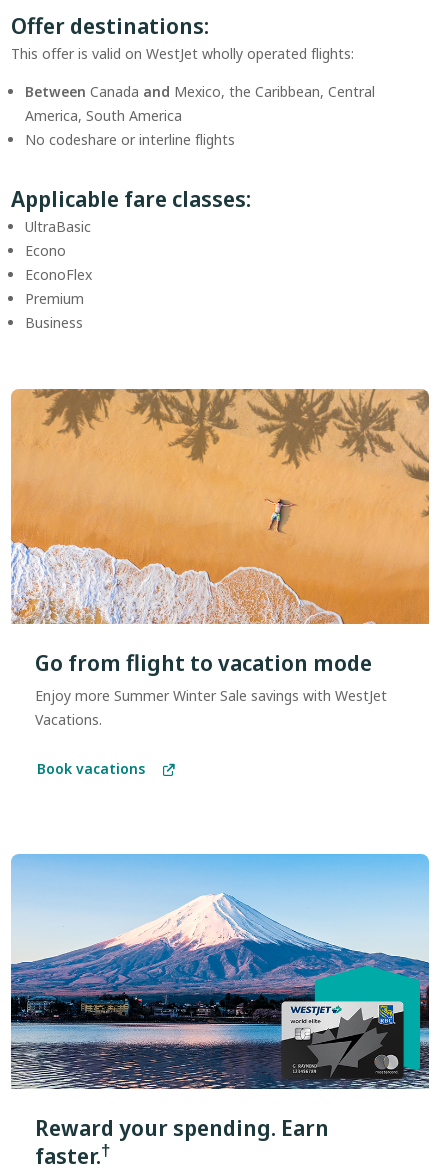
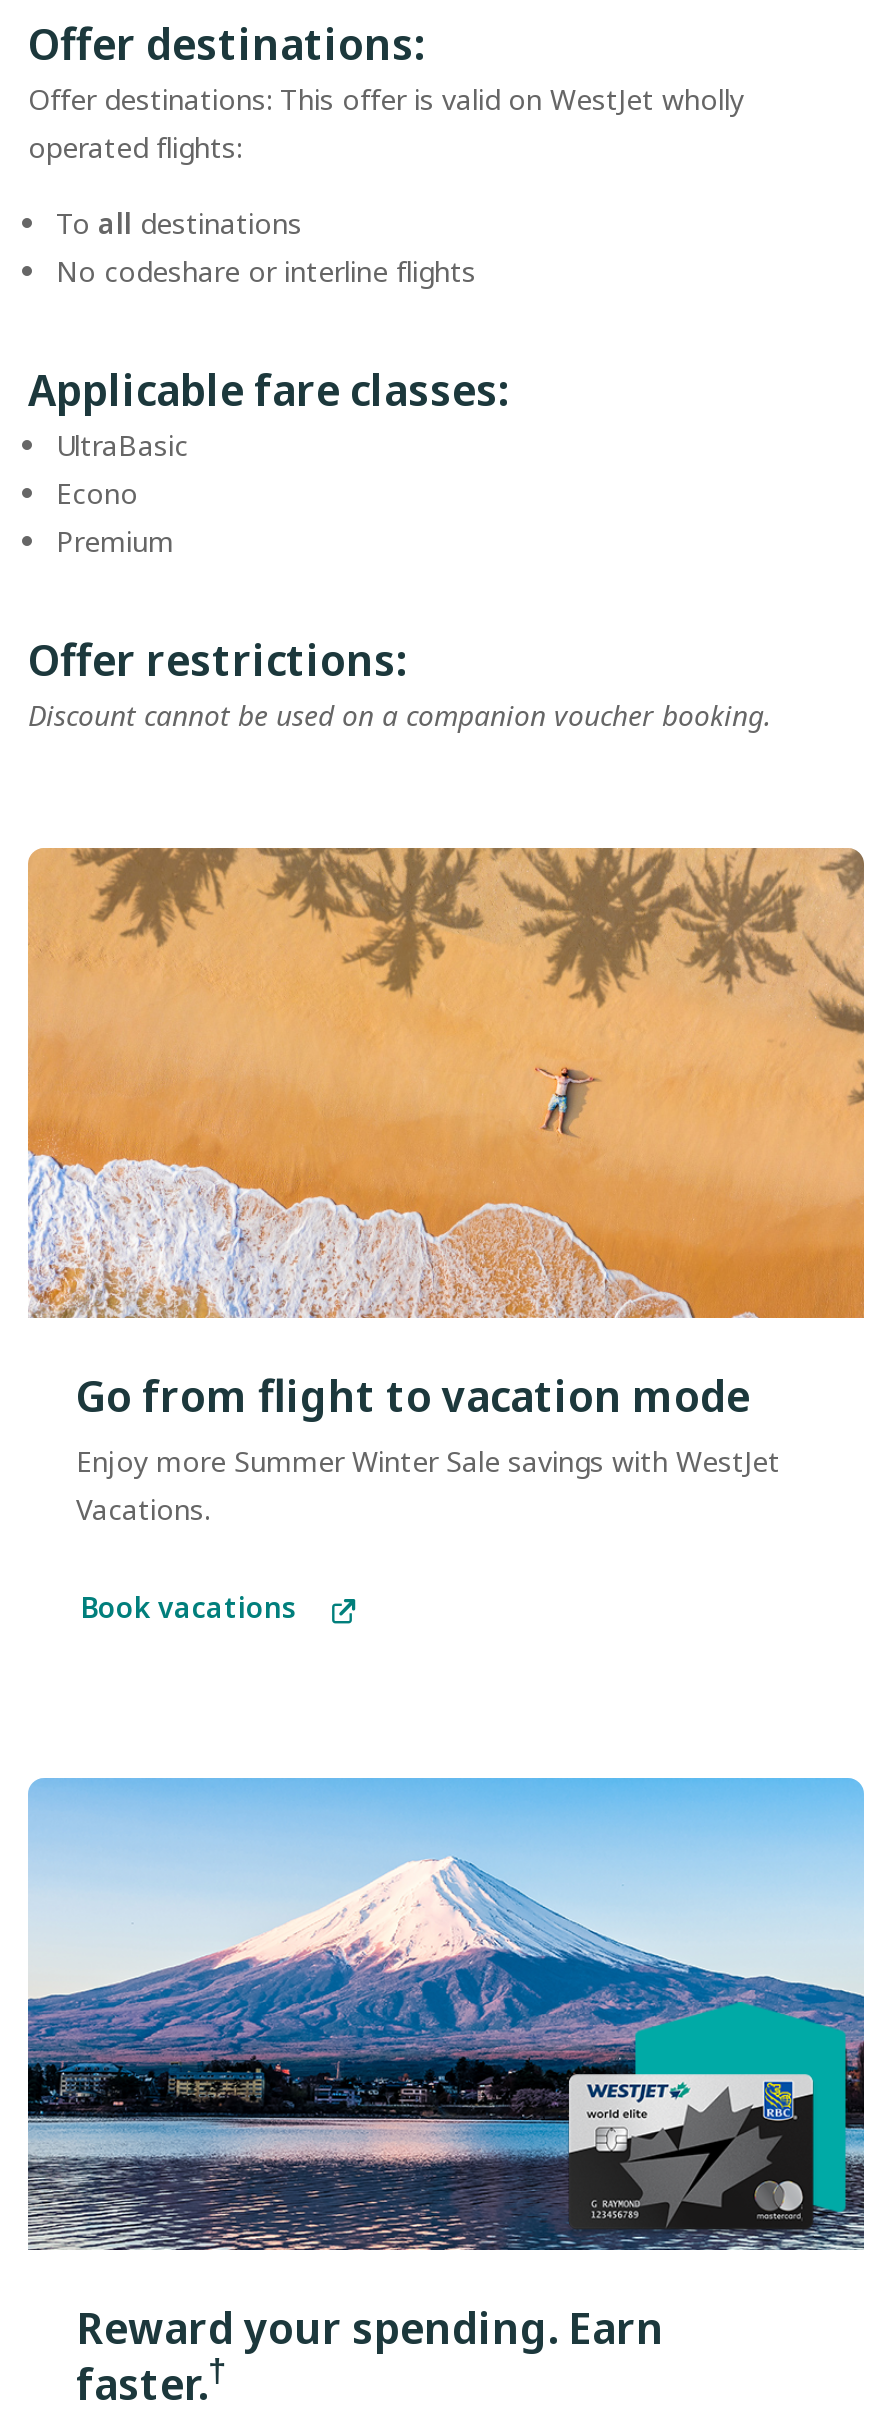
- This offer is valid on WestJet wholly operated flights:
+ Offer destinations: This offer is valid on WestJet wholly
+ operated flights:

- Between Canada and Mexico, the Caribbean, Central
- America, South America
+ To all destinations

- EconoFlex

moved up: Premium

- Business
+ Offer restrictions:
+ Discount cannot be used on a companion voucher booking.
